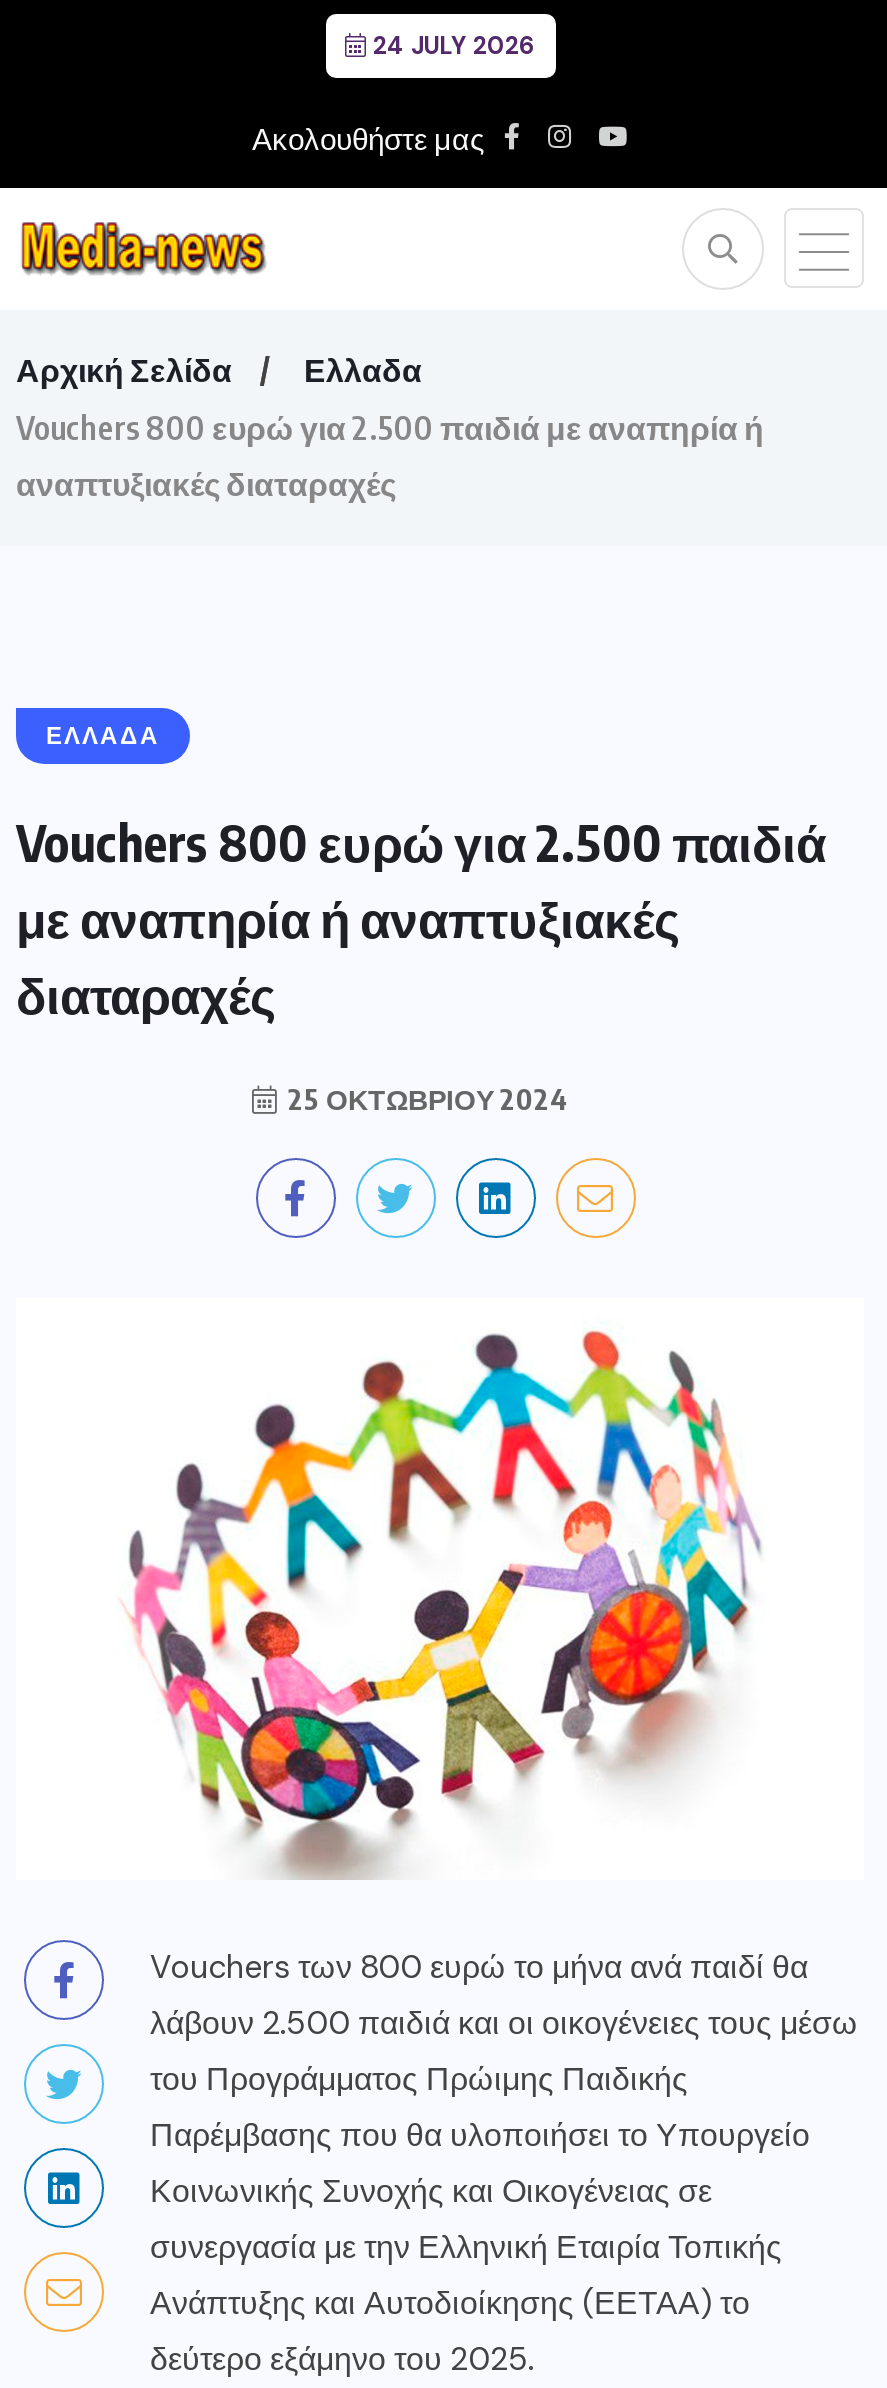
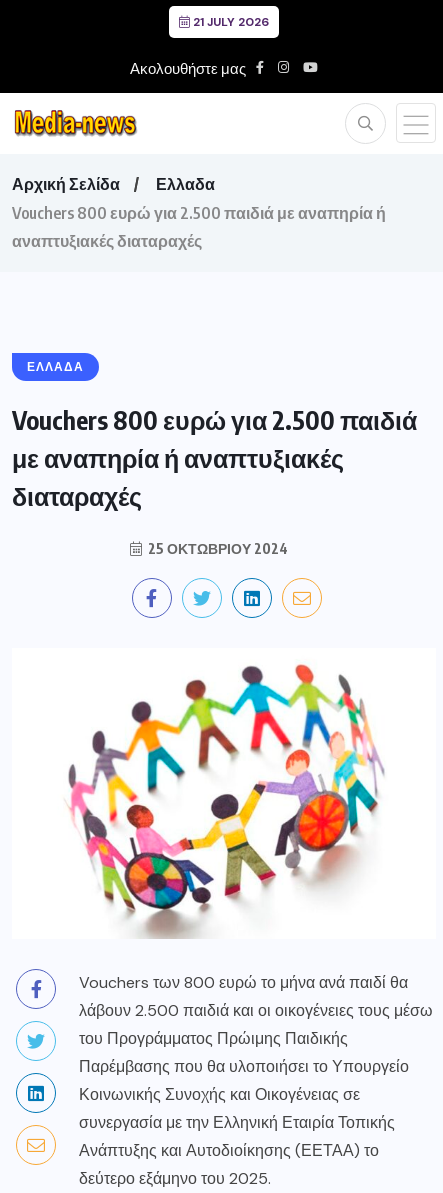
- 24 JULY 2026
+ 21 JULY 2026
